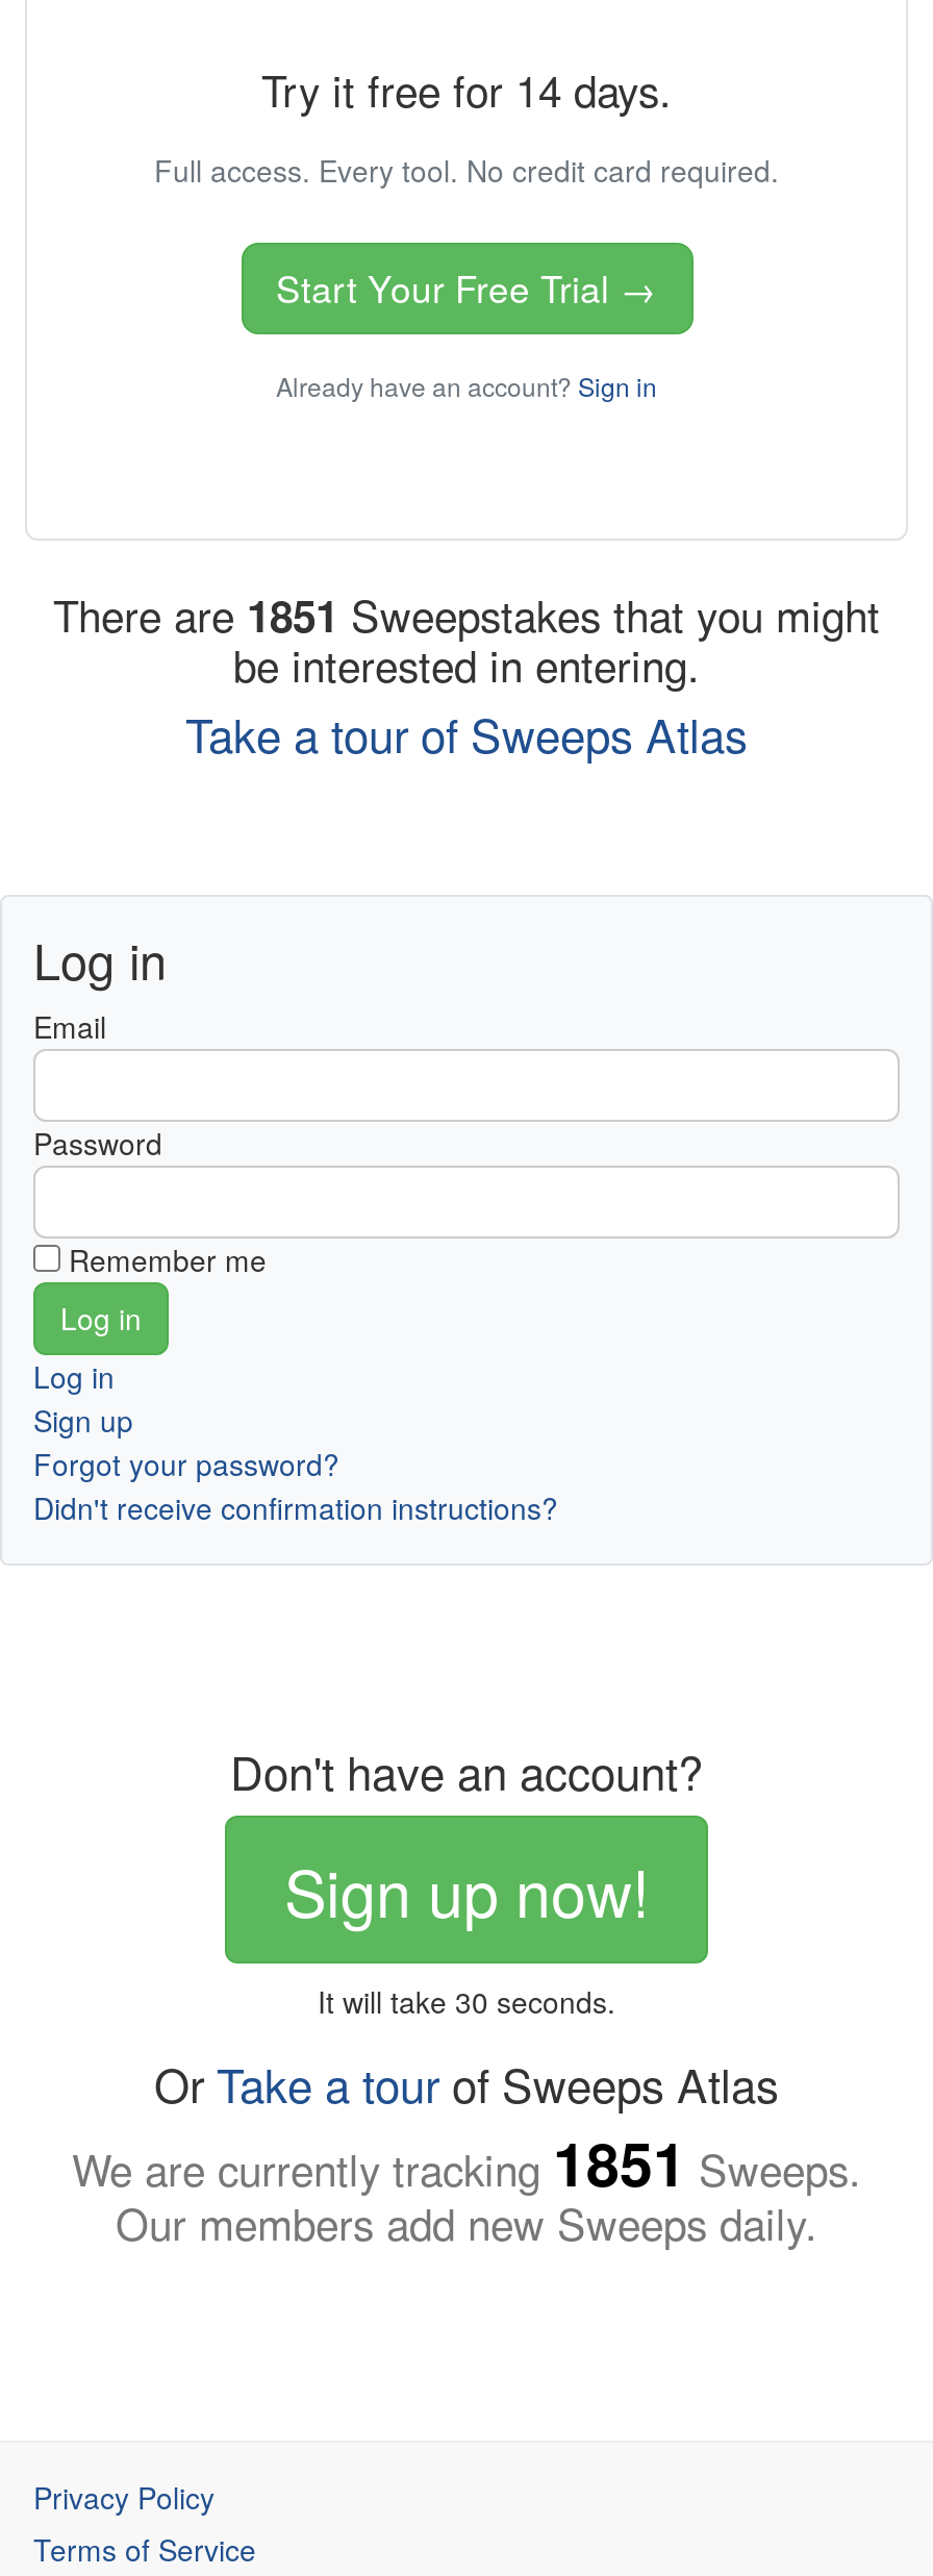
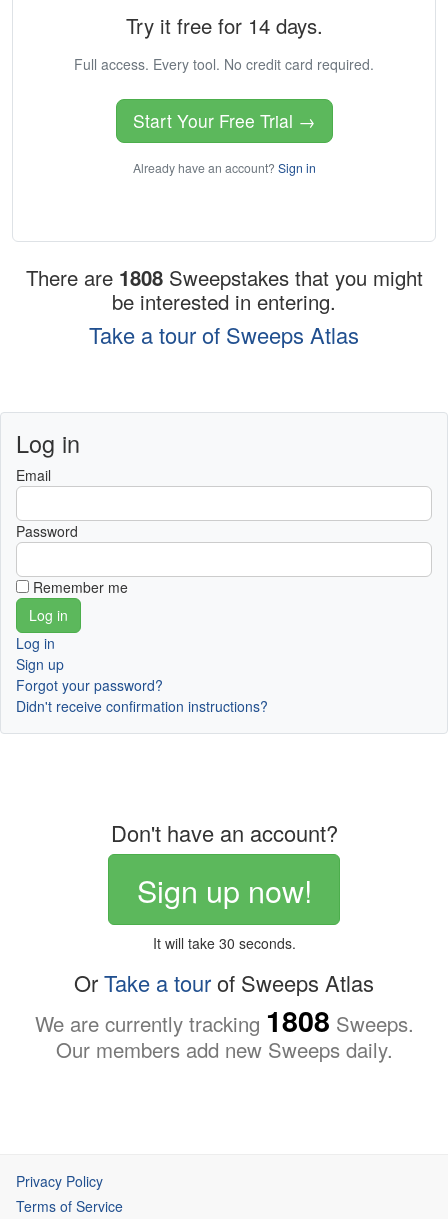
- There are 1851 Sweepstakes that you might
+ There are 1808 Sweepstakes that you might

- We are currently tracking 1851 Sweeps.
+ We are currently tracking 1808 Sweeps.
